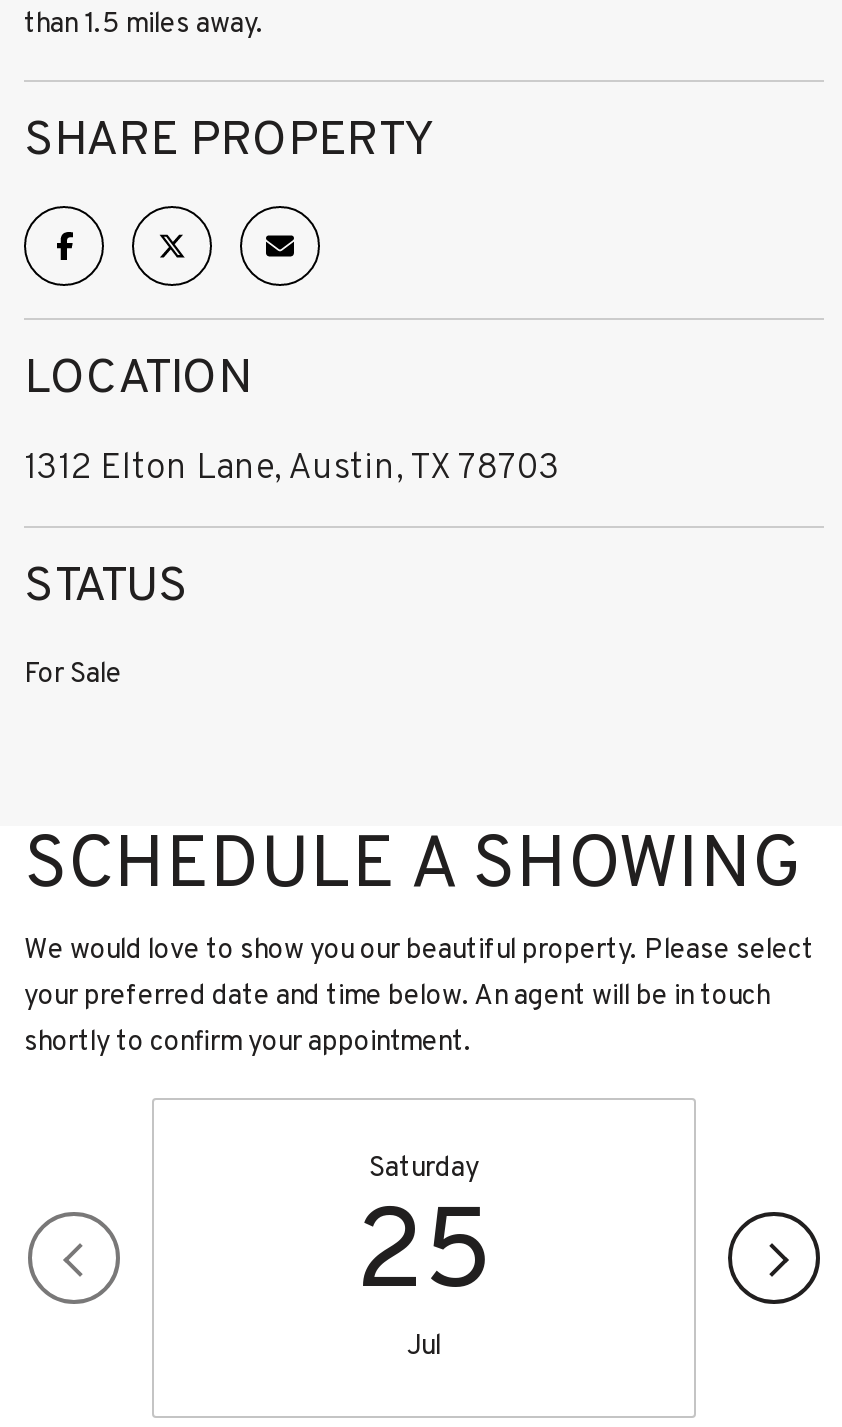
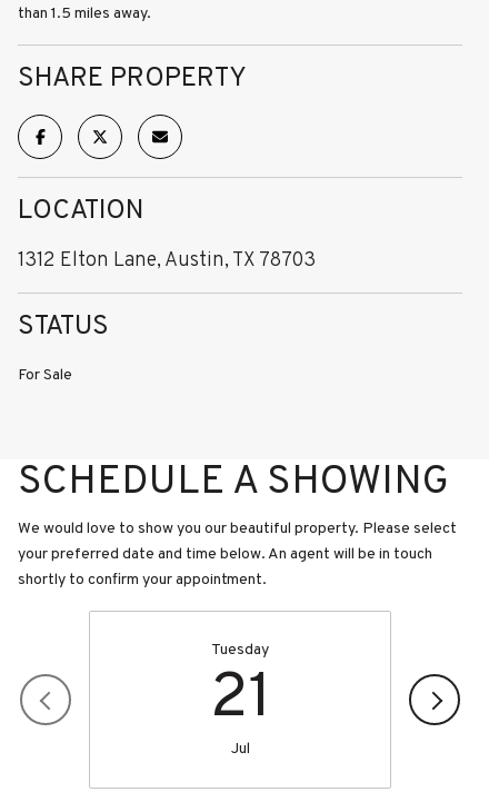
- Saturday
- 25
+ Tuesday
+ 21
